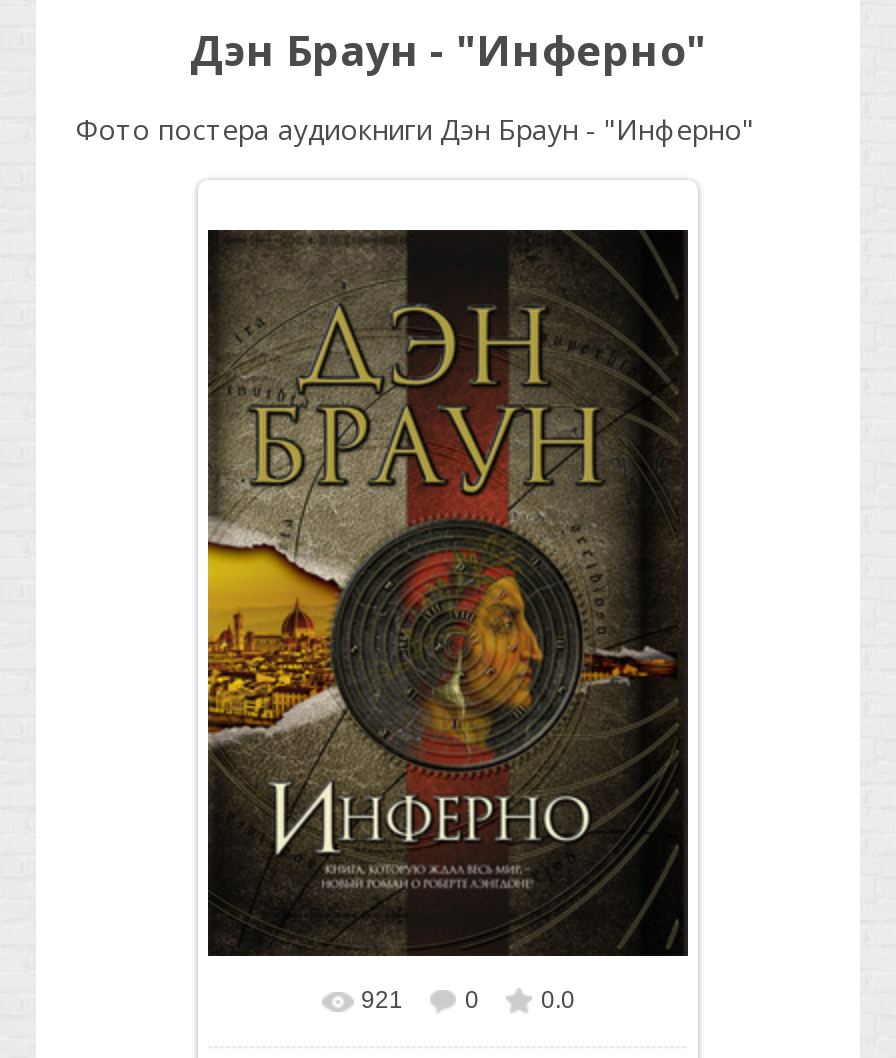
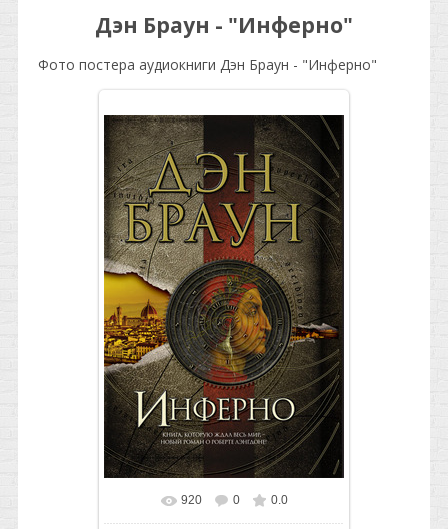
- 921
+ 920
